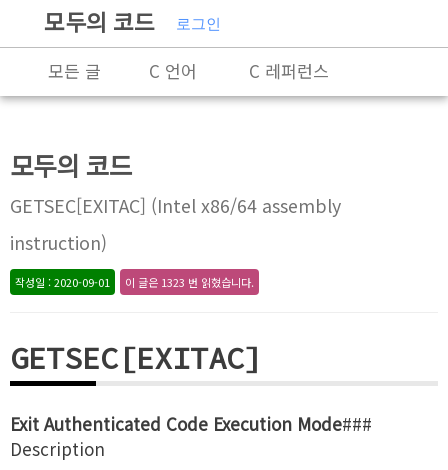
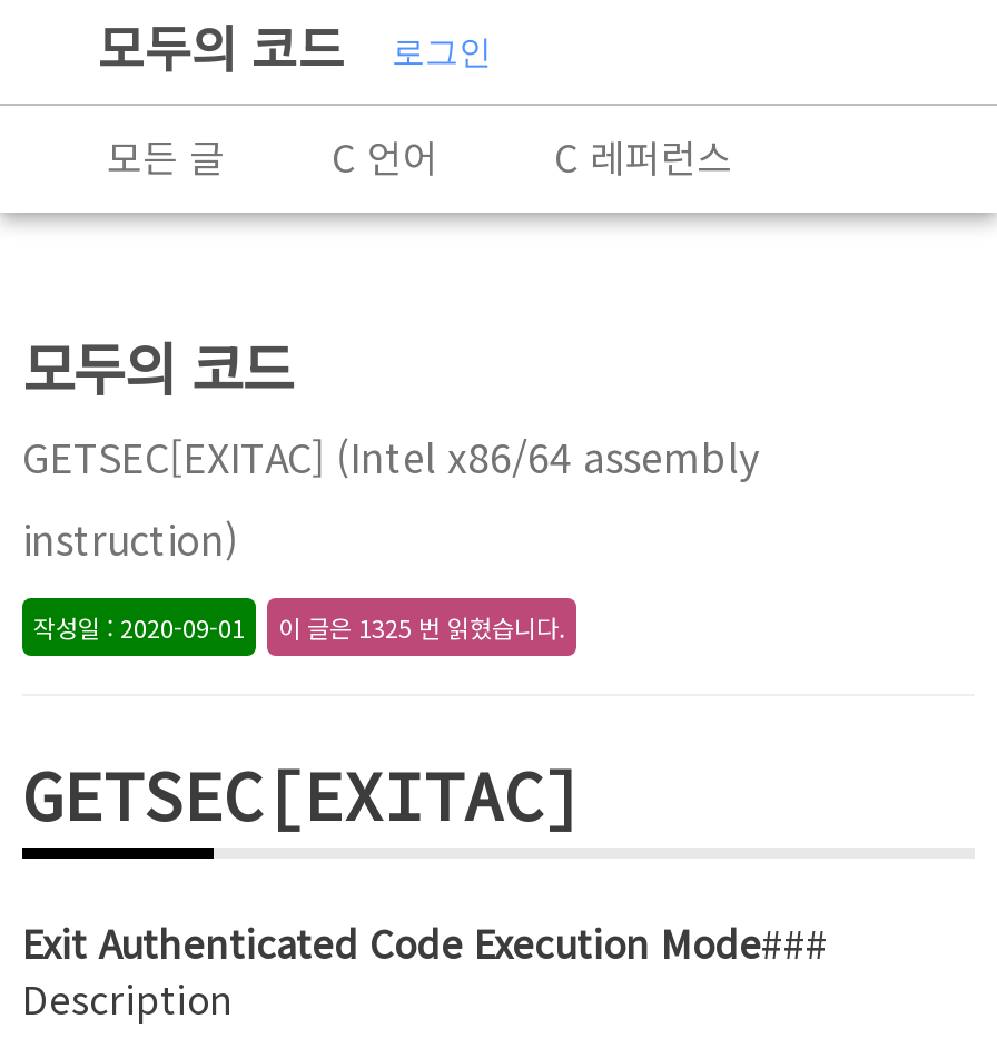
- 이 글은 1323 번 읽혔습니다.
+ 이 글은 1325 번 읽혔습니다.
